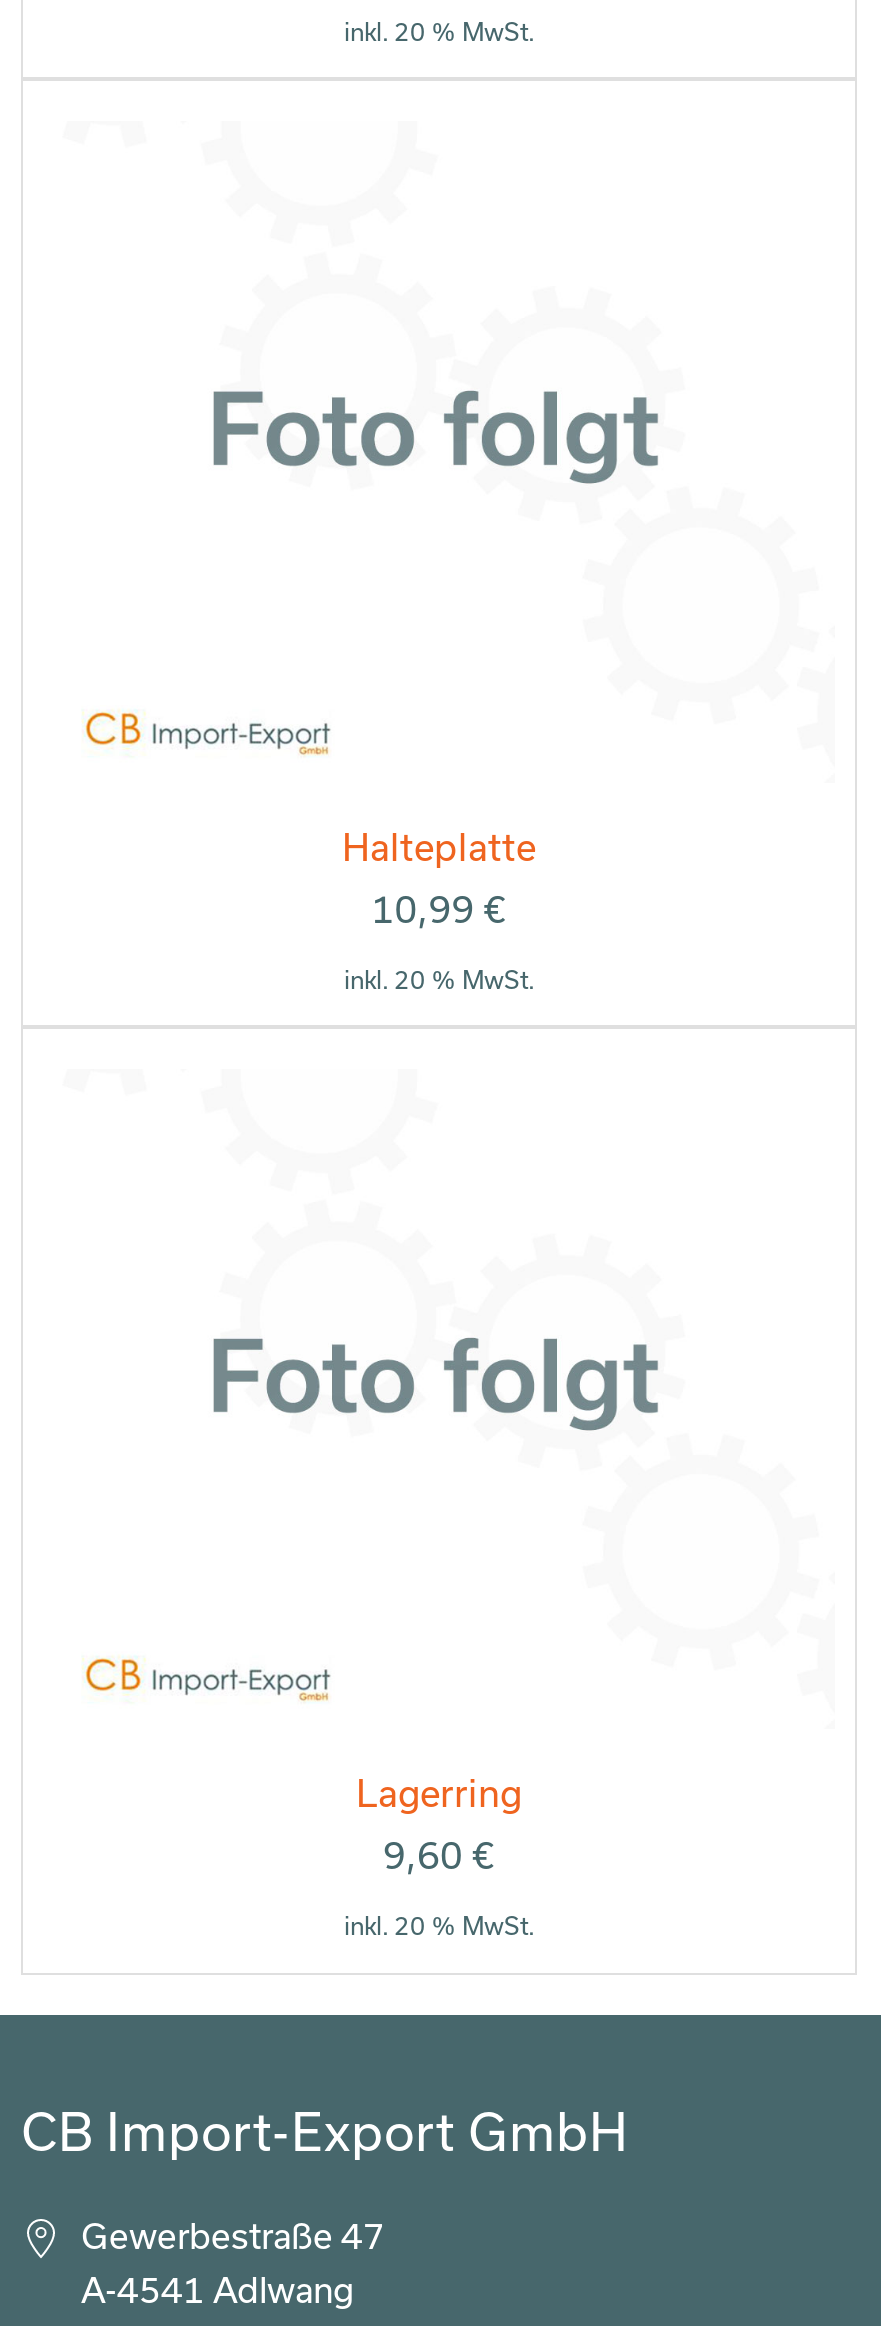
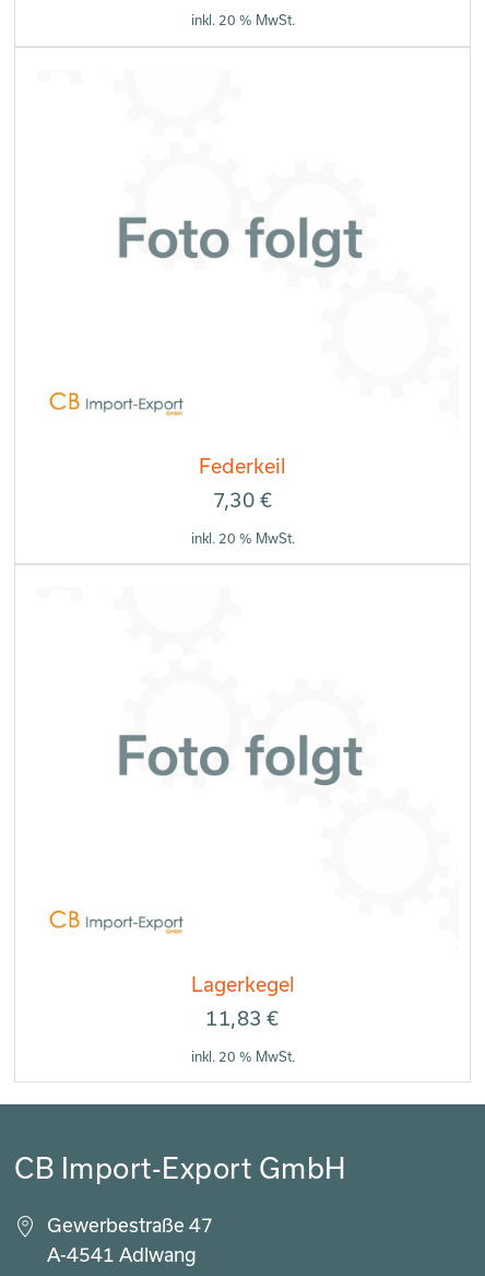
- Halteplatte
- 10,99 €
+ Federkeil
+ 7,30 €

- Lagerring
- 9,60 €
+ Lagerkegel
+ 11,83 €
